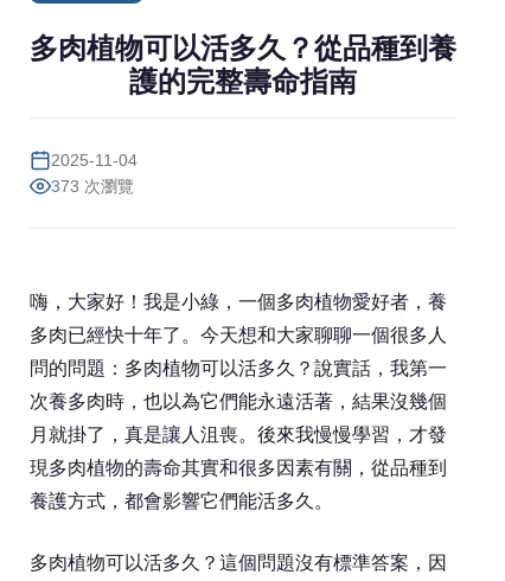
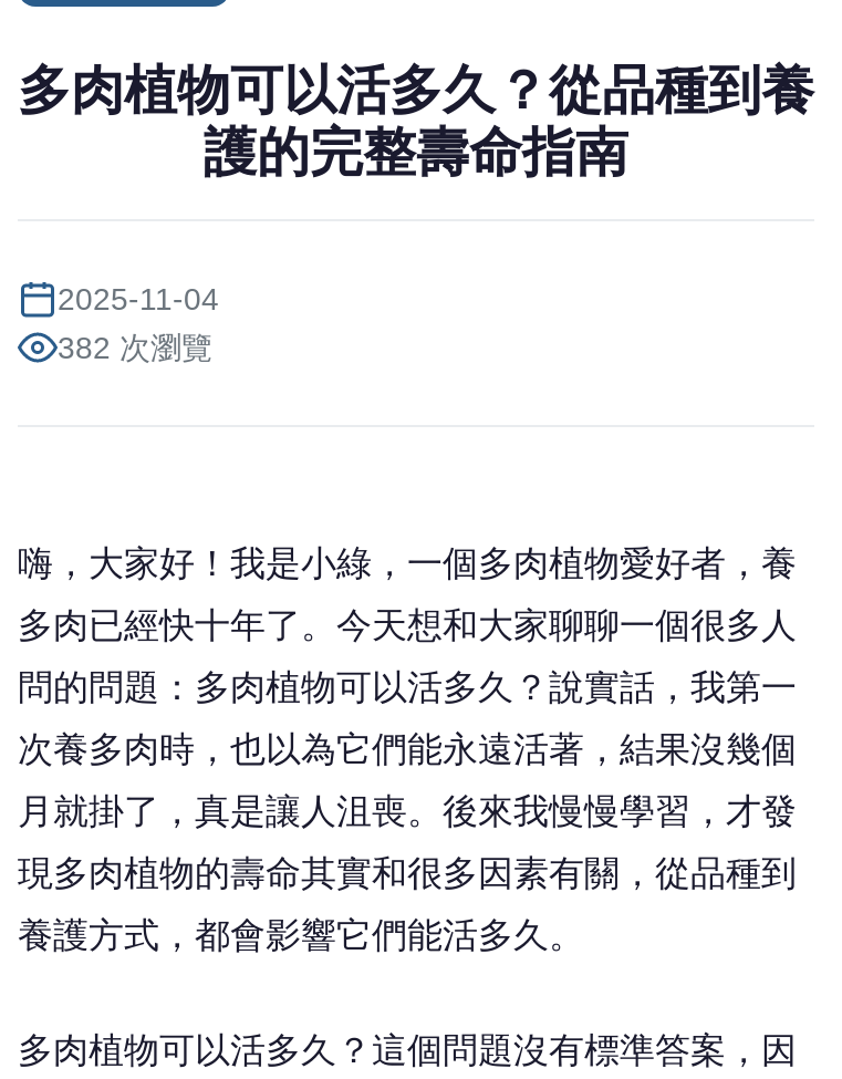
- 373 次瀏覽
+ 382 次瀏覽
